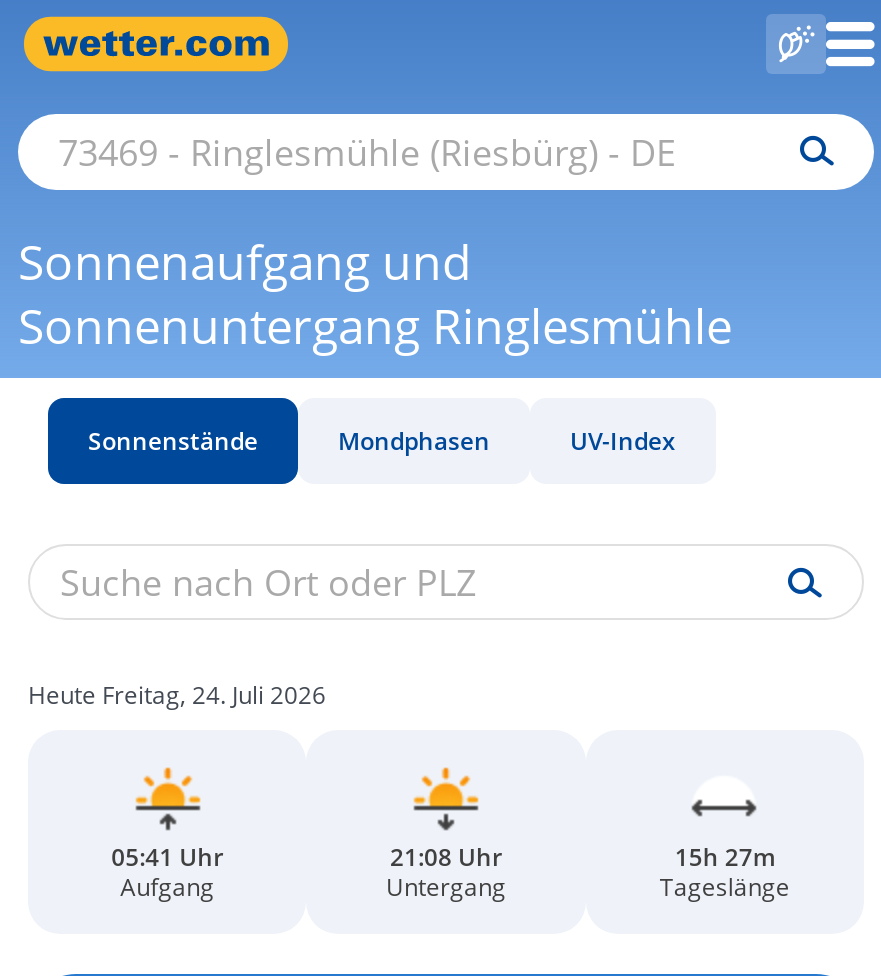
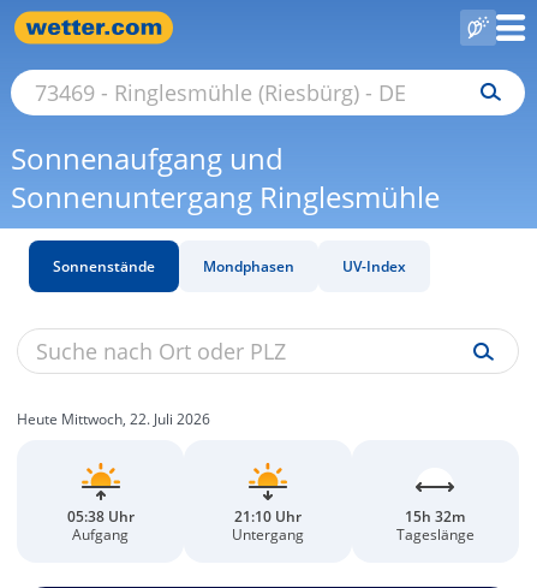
- Heute Freitag, 24. Juli 2026
+ Heute Mittwoch, 22. Juli 2026

- 05:41 Uhr
+ 05:38 Uhr

- 21:08 Uhr
+ 21:10 Uhr

- 15h 27m
+ 15h 32m
